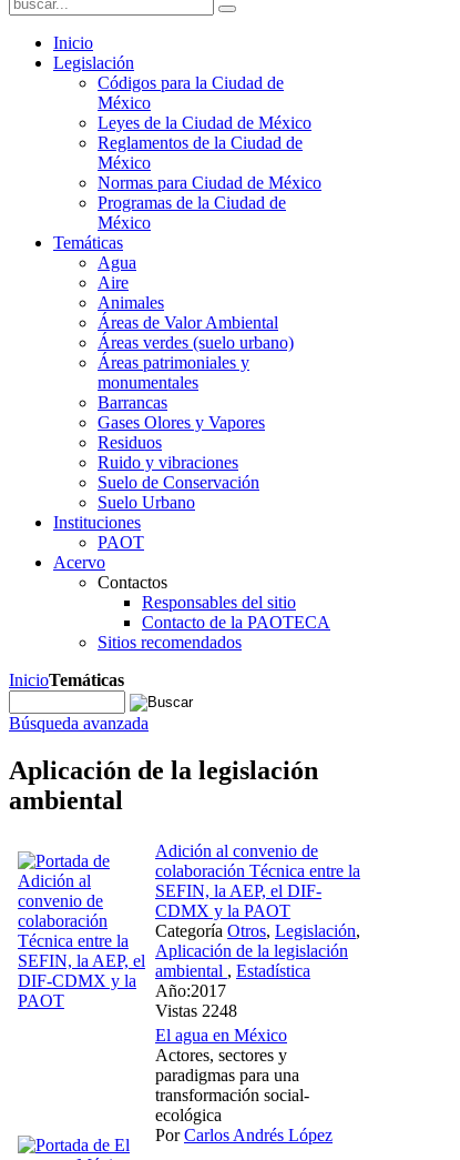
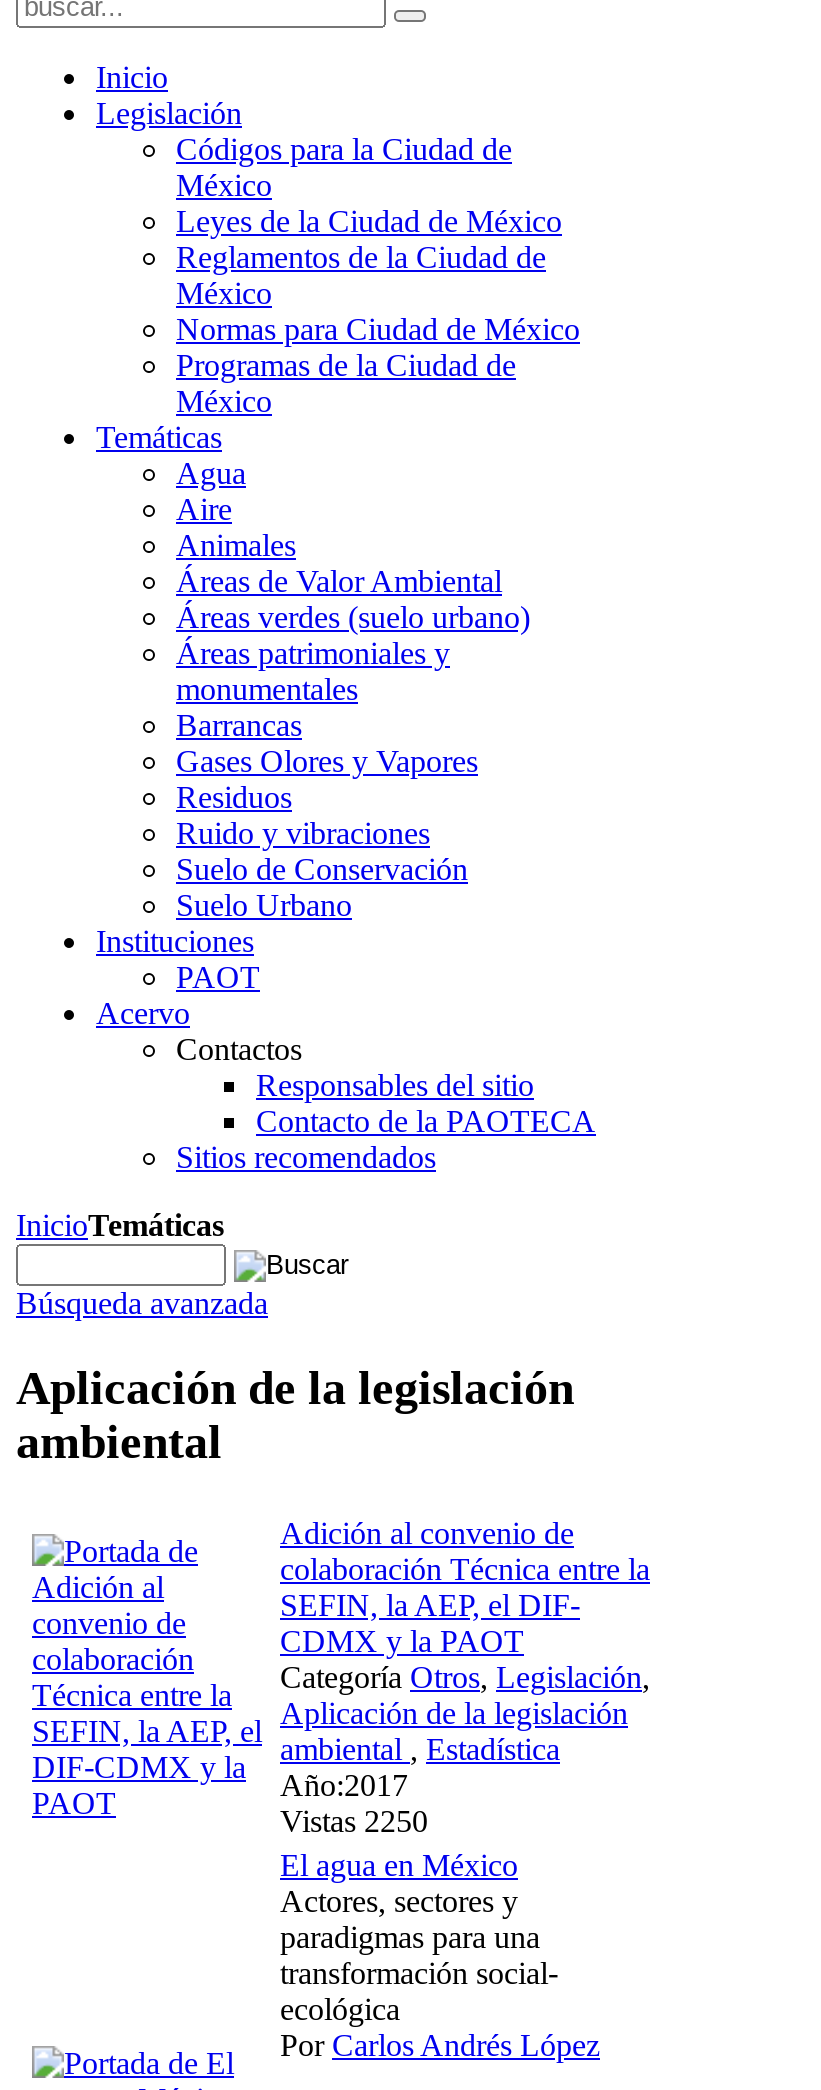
- Vistas 2248
+ Vistas 2250
